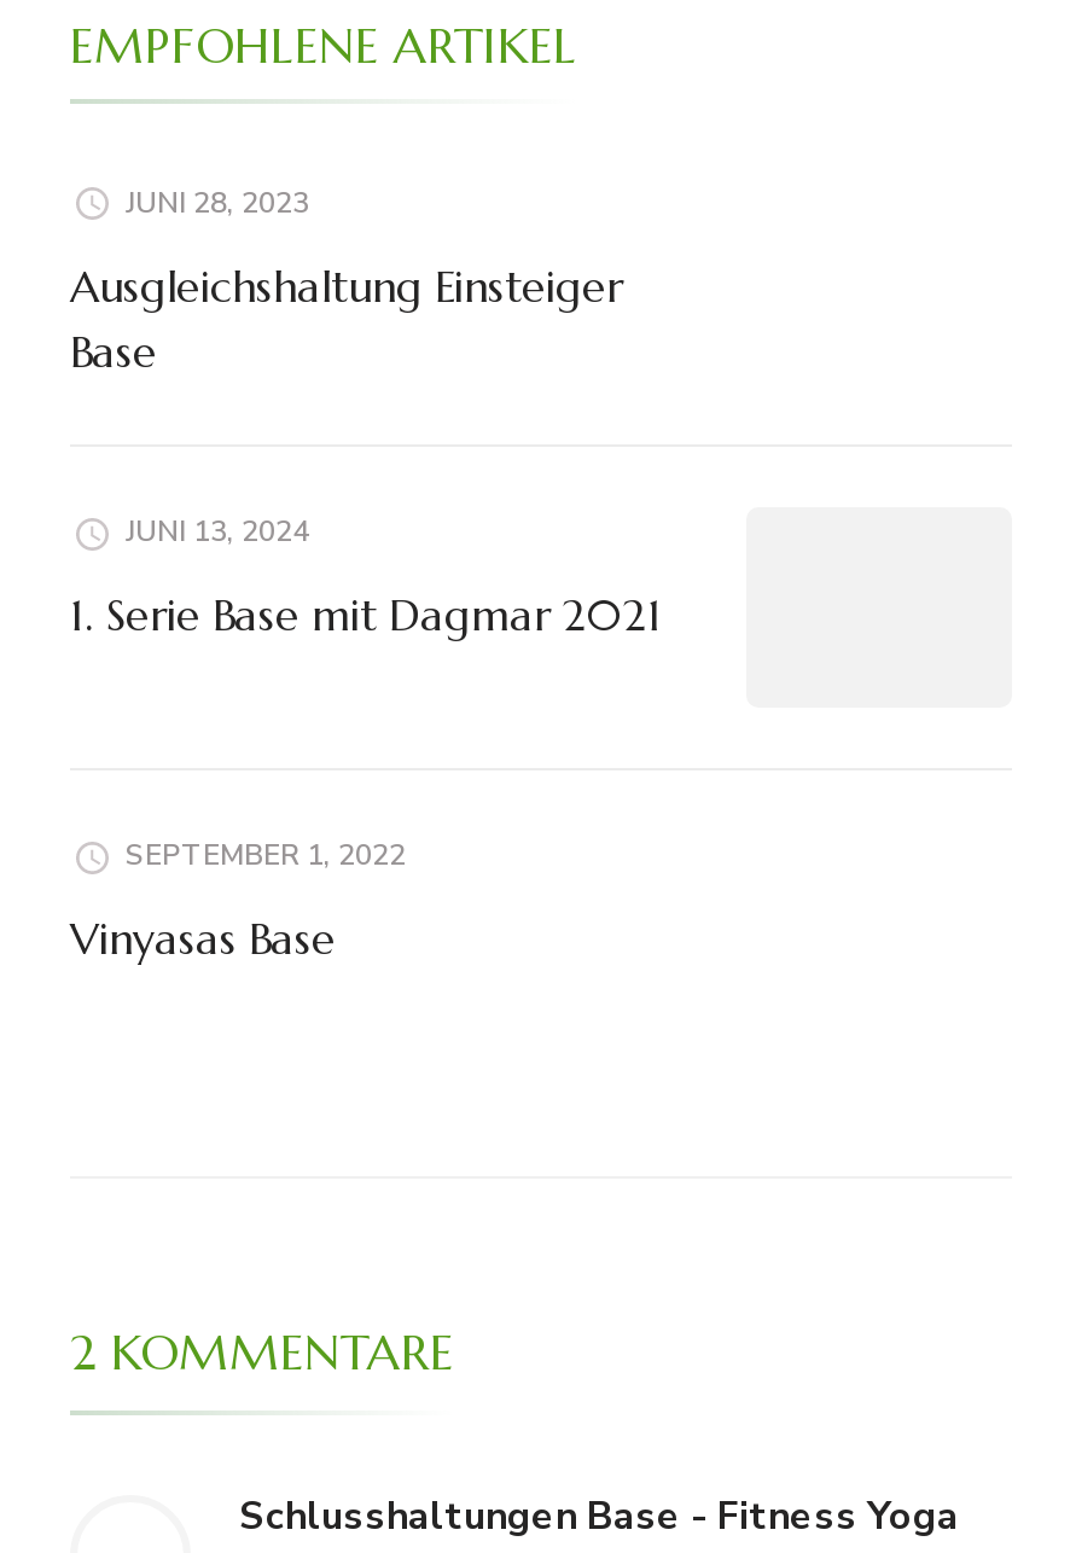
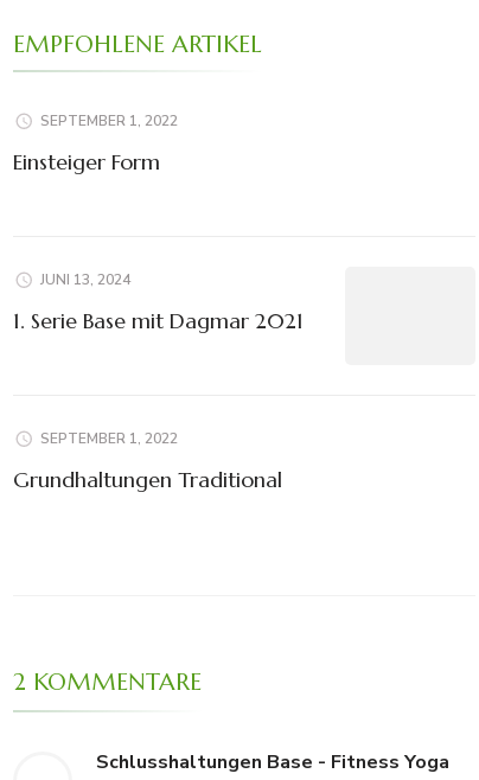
- JUNI 28, 2023
+ SEPTEMBER 1, 2022

- Ausgleichshaltung Einsteiger
- Base
+ Einsteiger Form

- Vinyasas Base
+ Grundhaltungen Traditional
